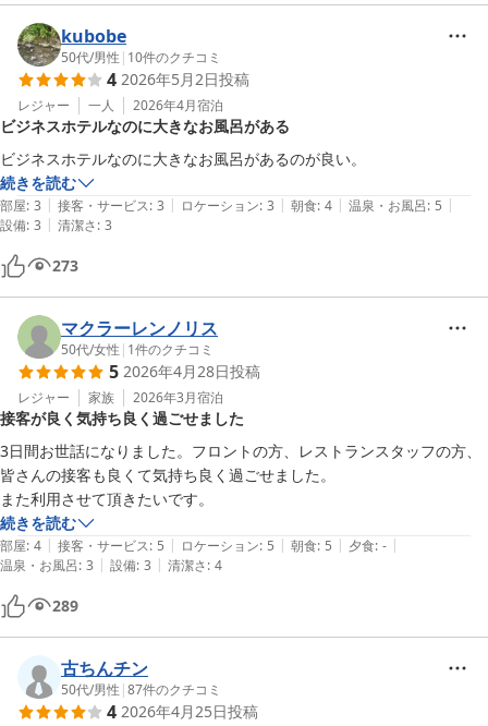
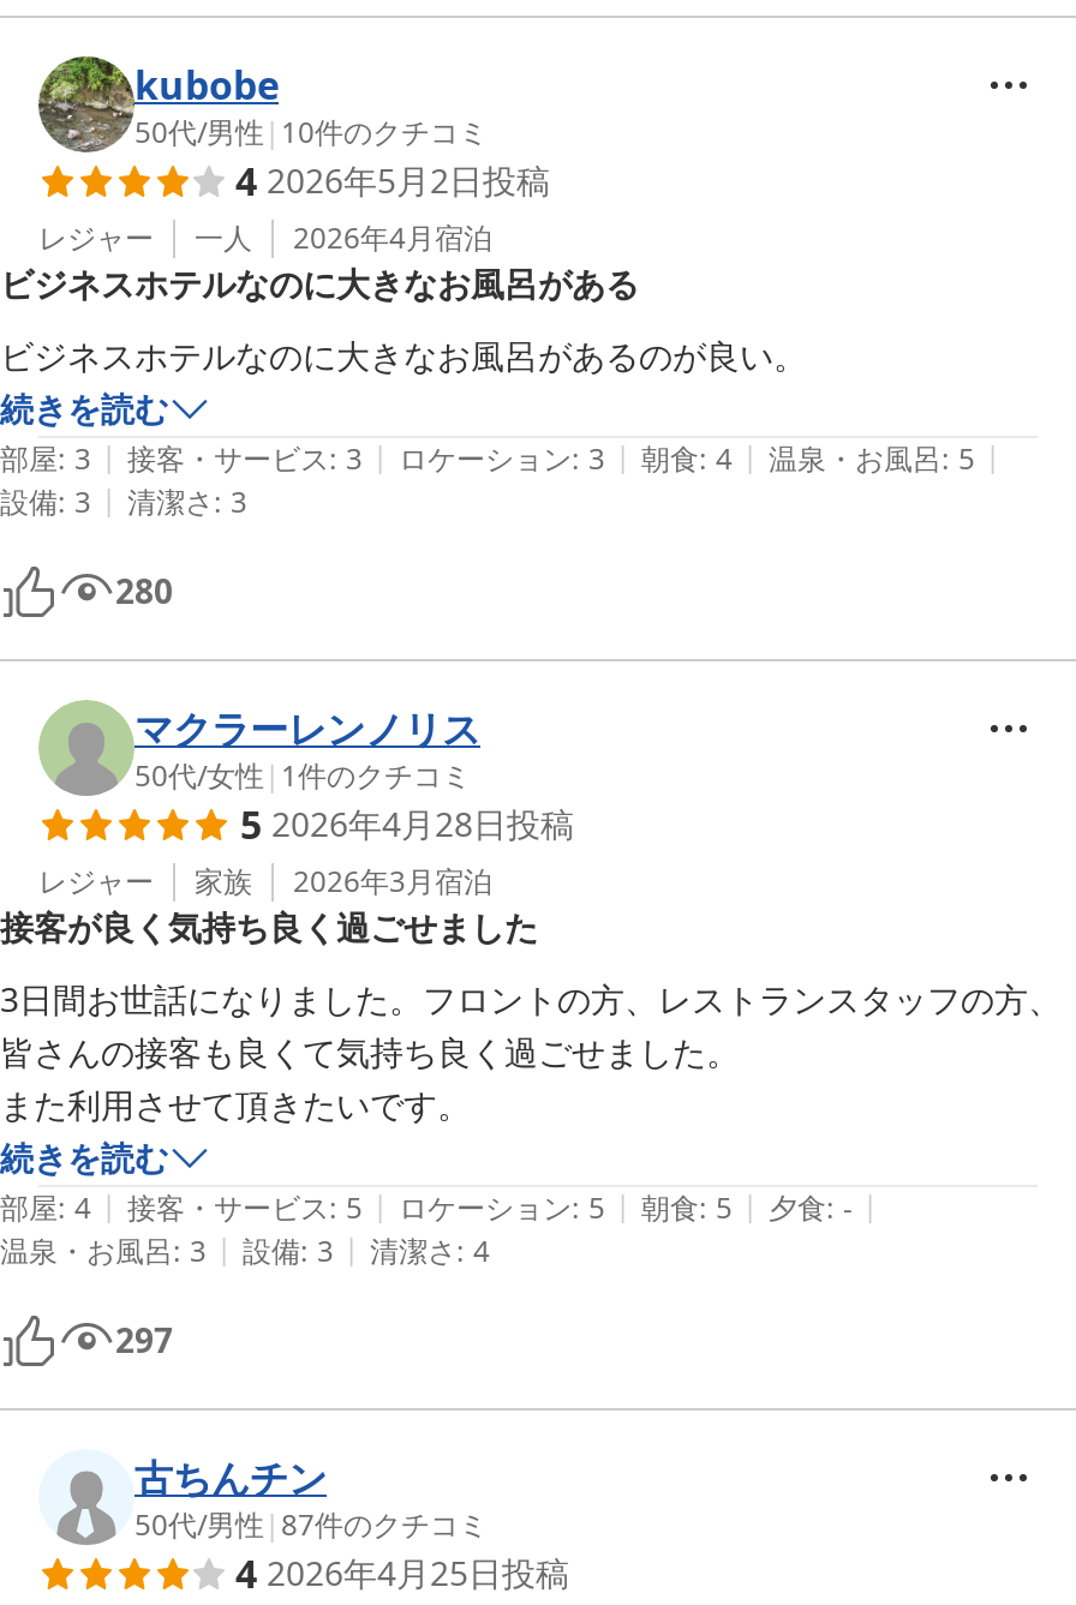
- 273
+ 280

- 289
+ 297
